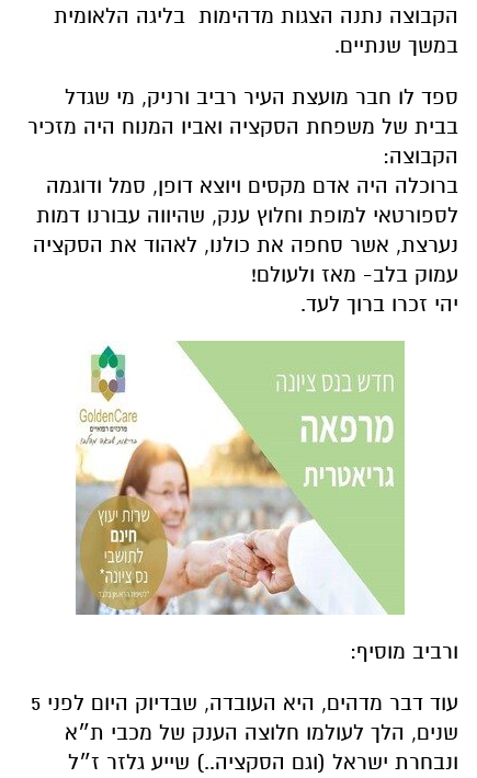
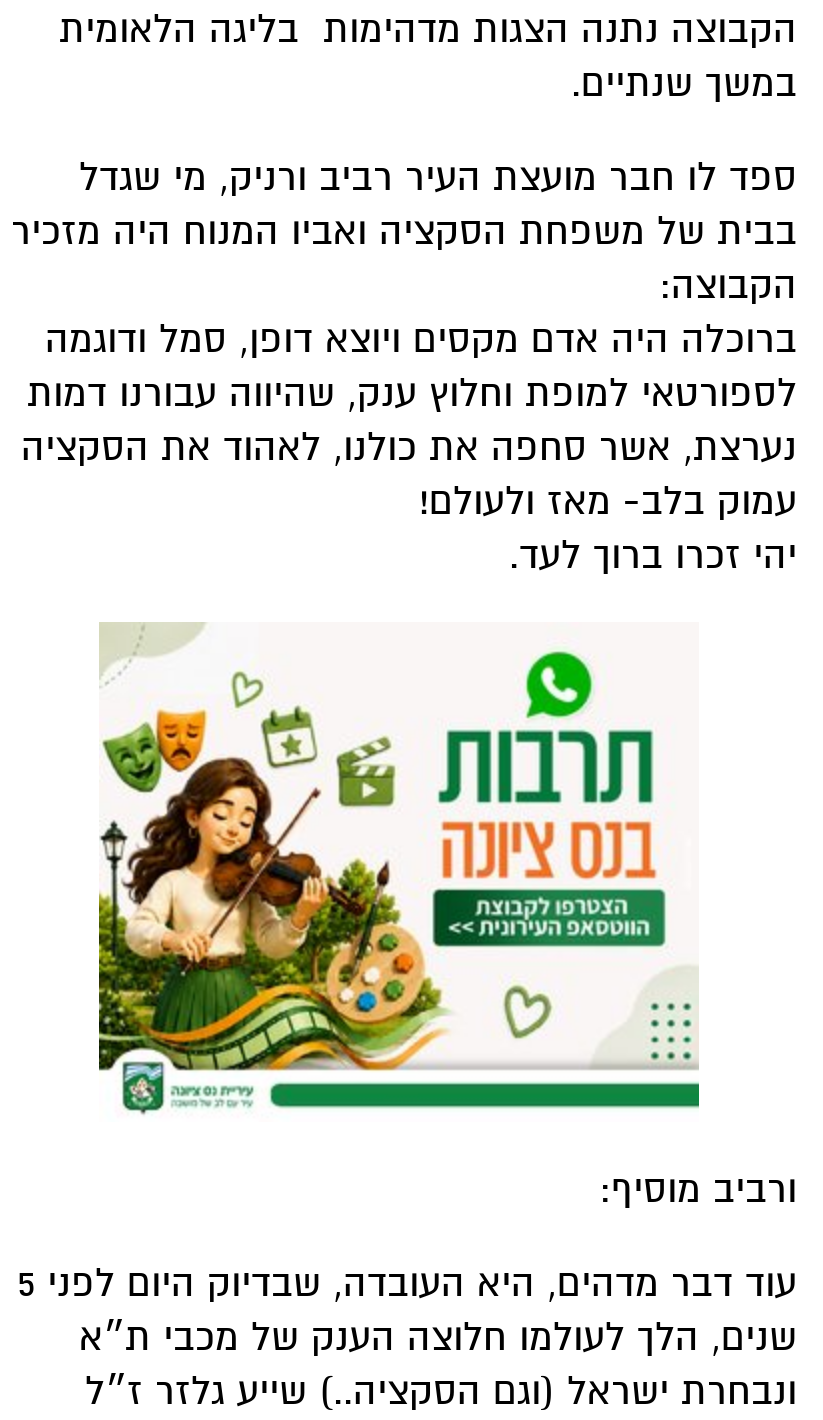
- [image]
+ [image]
